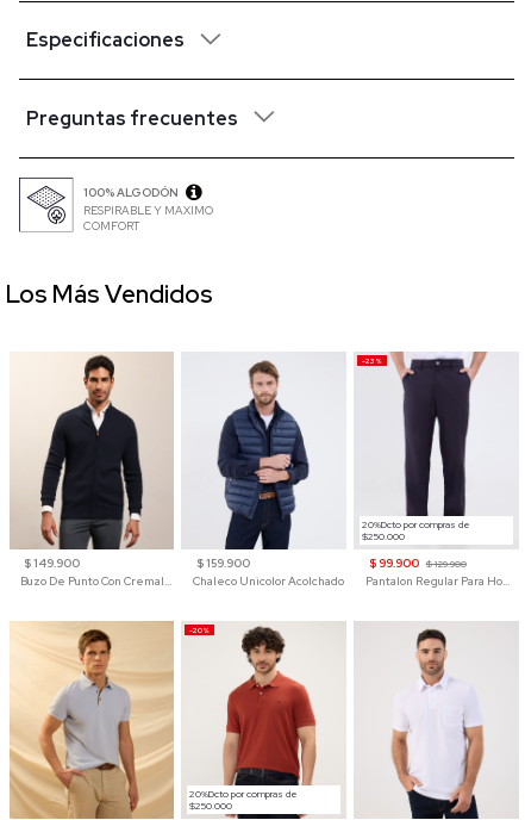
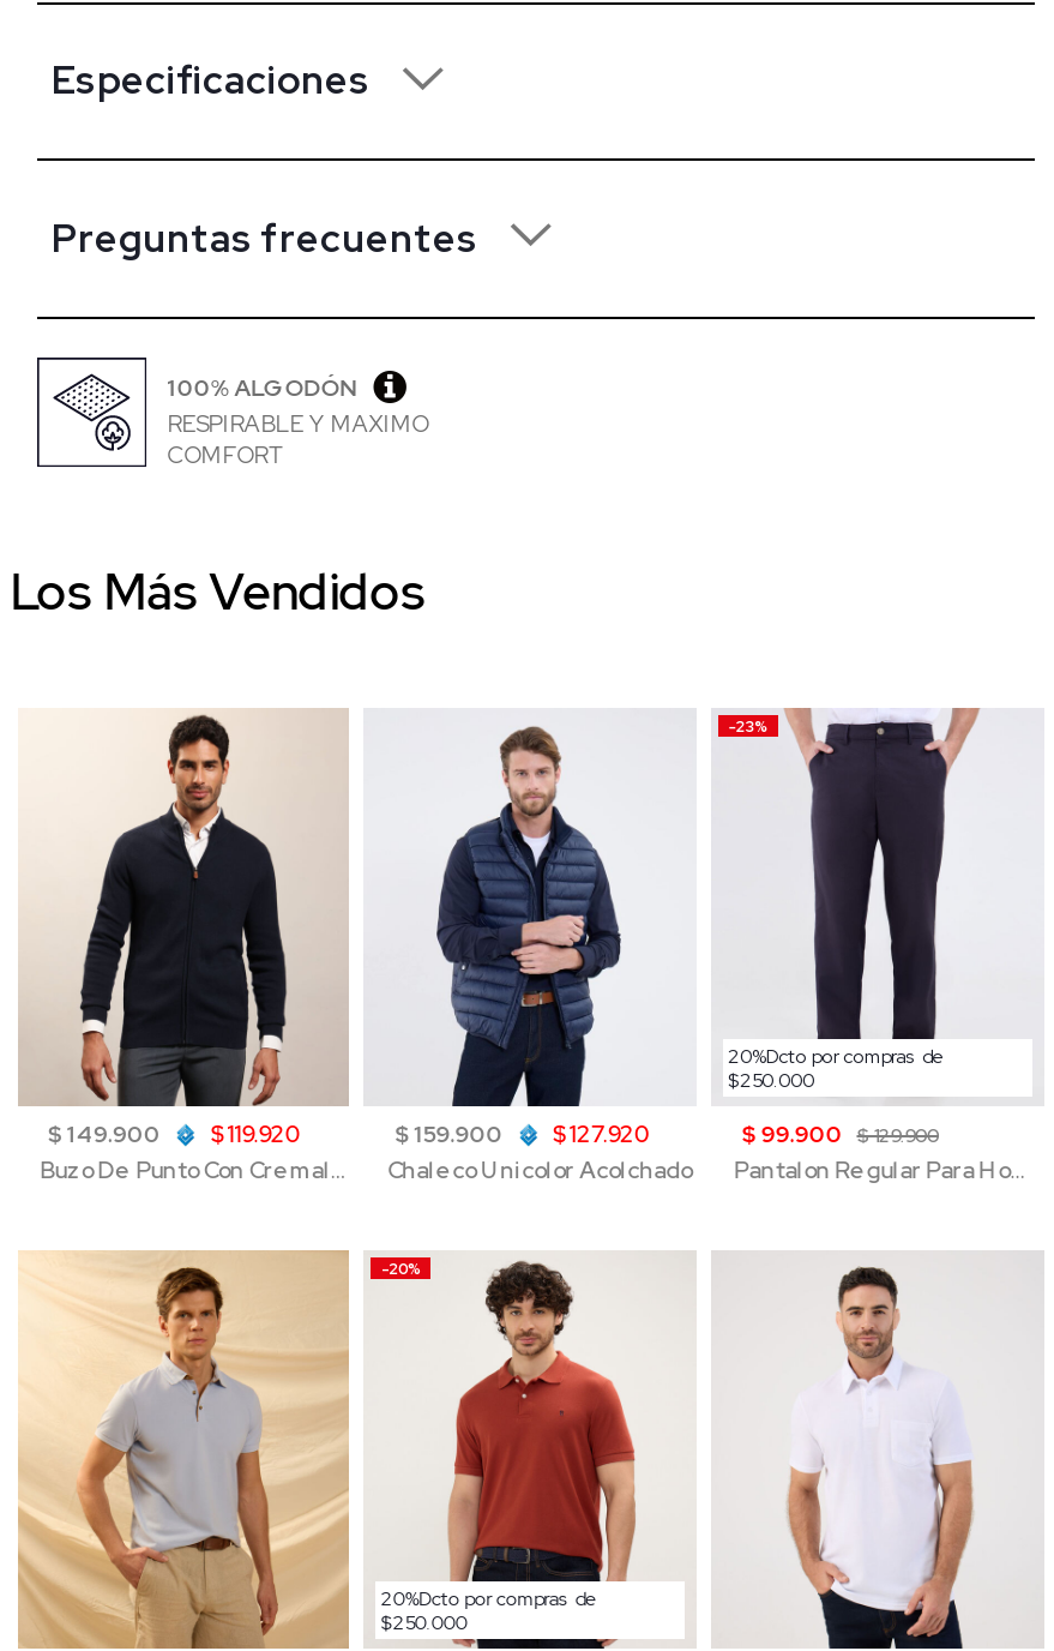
+ $ 119.920

+ $ 127.920
